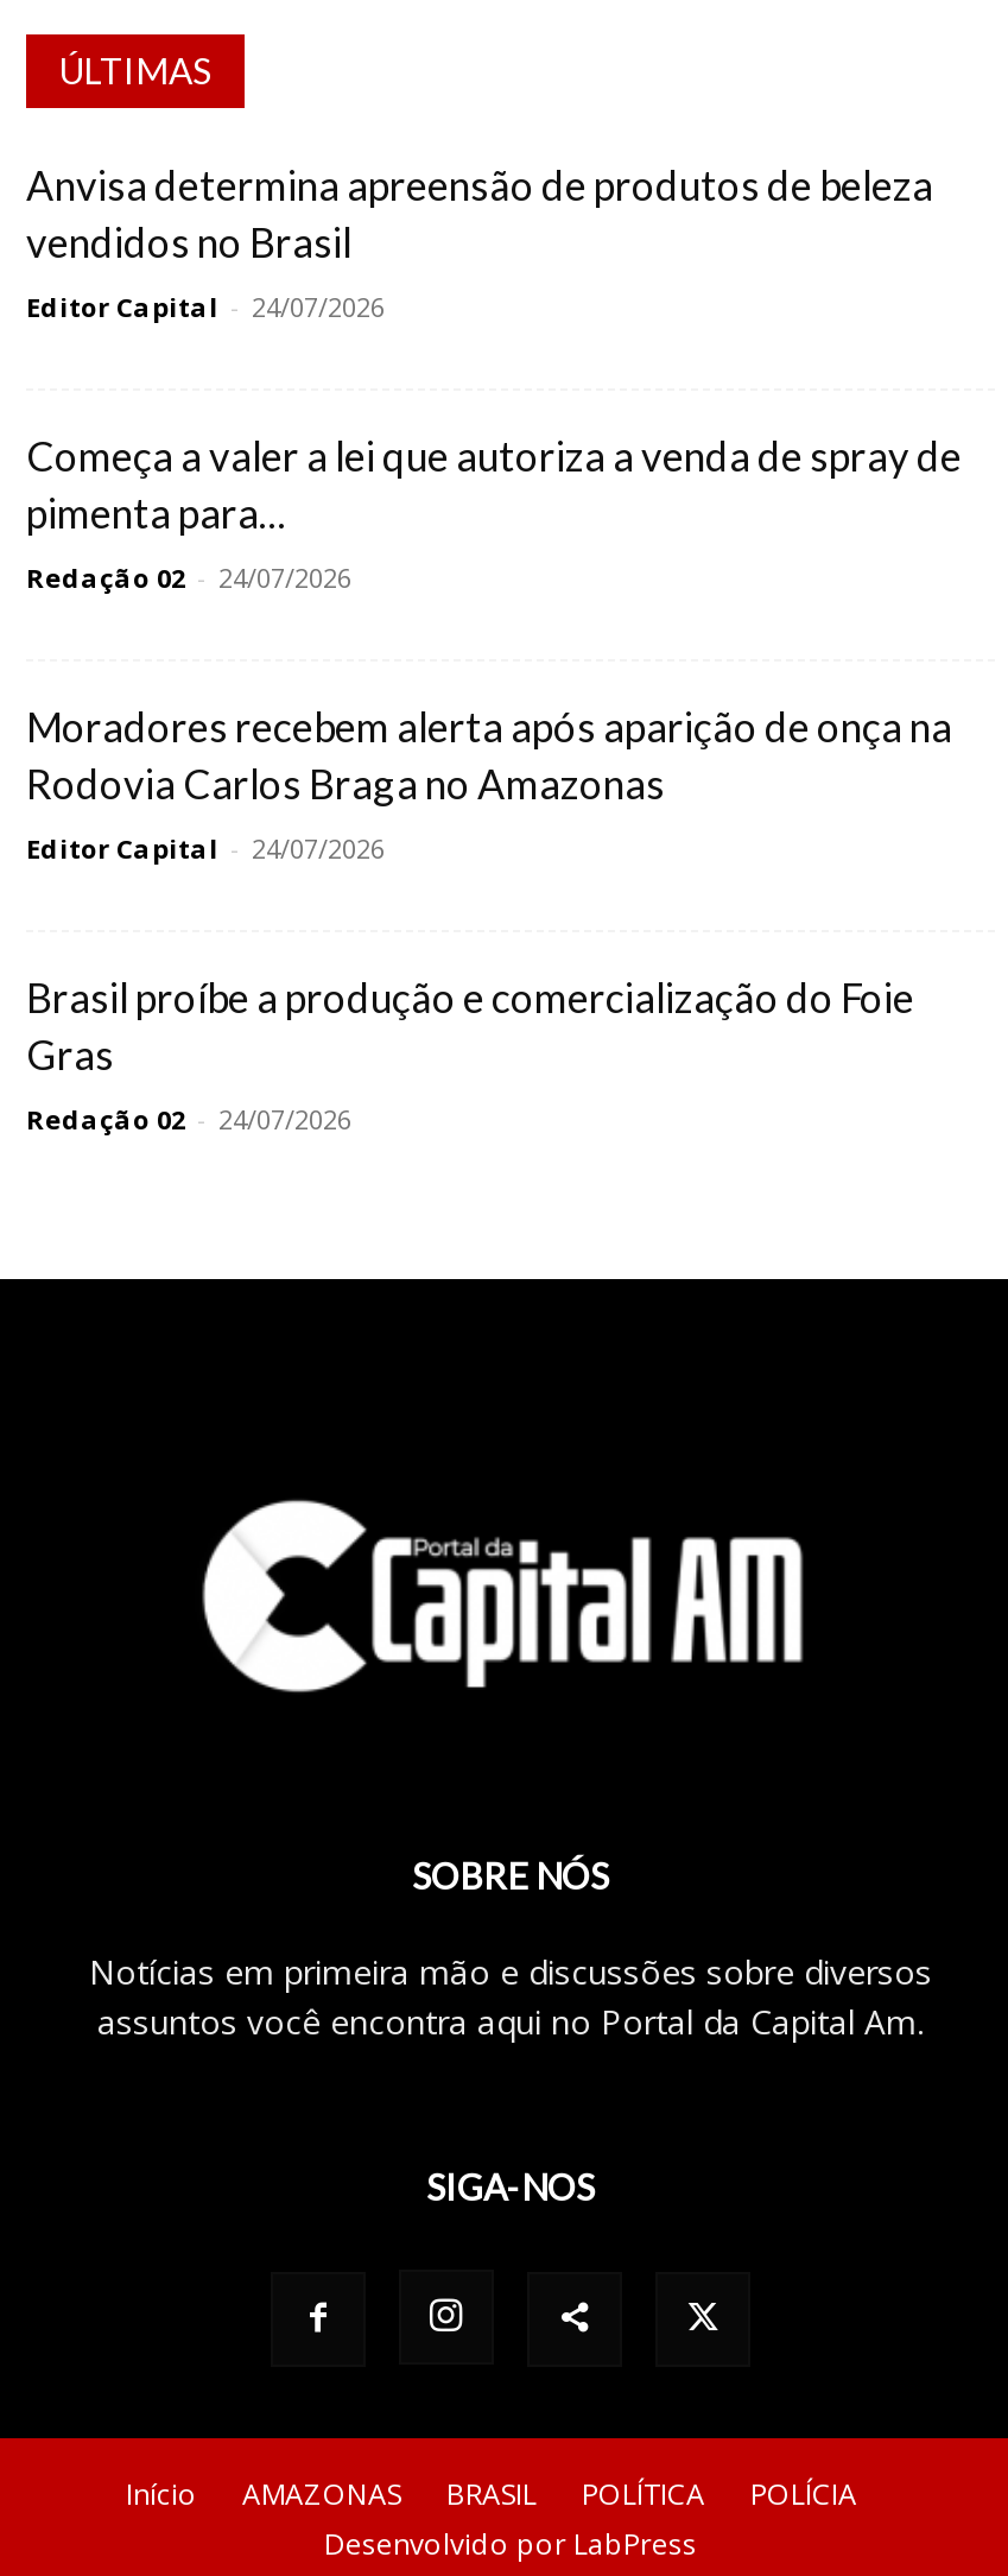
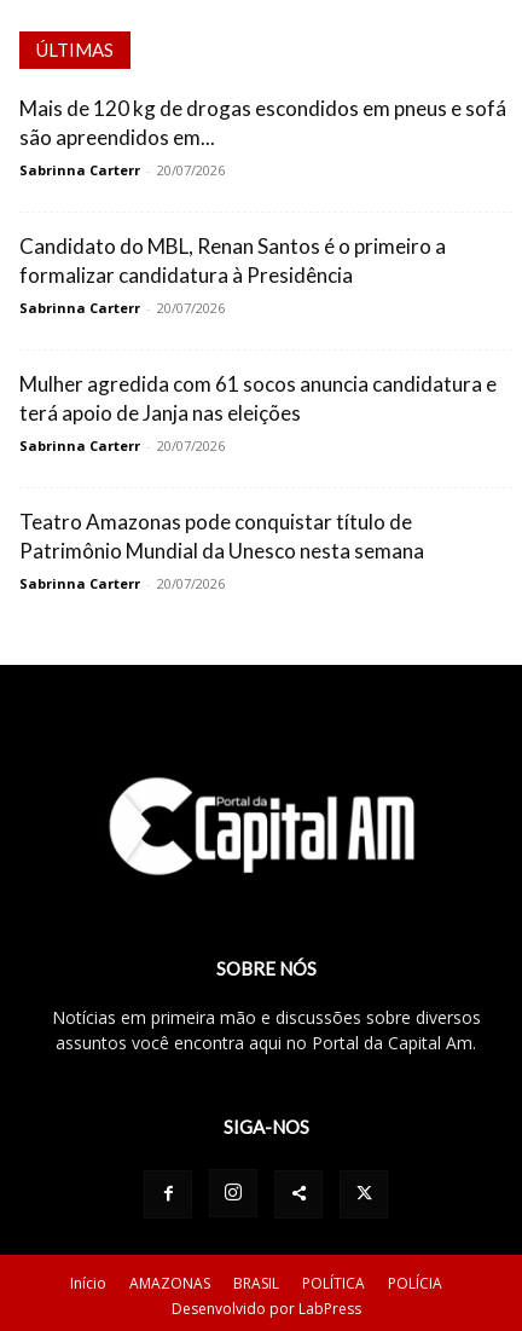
- Anvisa determina apreensão de produtos de beleza
- vendidos no Brasil
- Editor Capital - 24/07/2026
+ Mais de 120 kg de drogas escondidos em pneus e sofá
+ são apreendidos em...
+ Sabrinna Carterr - 20/07/2026

- Começa a valer a lei que autoriza a venda de spray de
- pimenta para...
- Redação 02 - 24/07/2026
+ Candidato do MBL, Renan Santos é o primeiro a
+ formalizar candidatura à Presidência
+ Sabrinna Carterr - 20/07/2026

- Moradores recebem alerta após aparição de onça na
- Rodovia Carlos Braga no Amazonas
- Editor Capital - 24/07/2026
+ Mulher agredida com 61 socos anuncia candidatura e
+ terá apoio de Janja nas eleições
+ Sabrinna Carterr - 20/07/2026

- Brasil proíbe a produção e comercialização do Foie
- Gras
- Redação 02 - 24/07/2026
+ Teatro Amazonas pode conquistar título de
+ Patrimônio Mundial da Unesco nesta semana
+ Sabrinna Carterr - 20/07/2026
